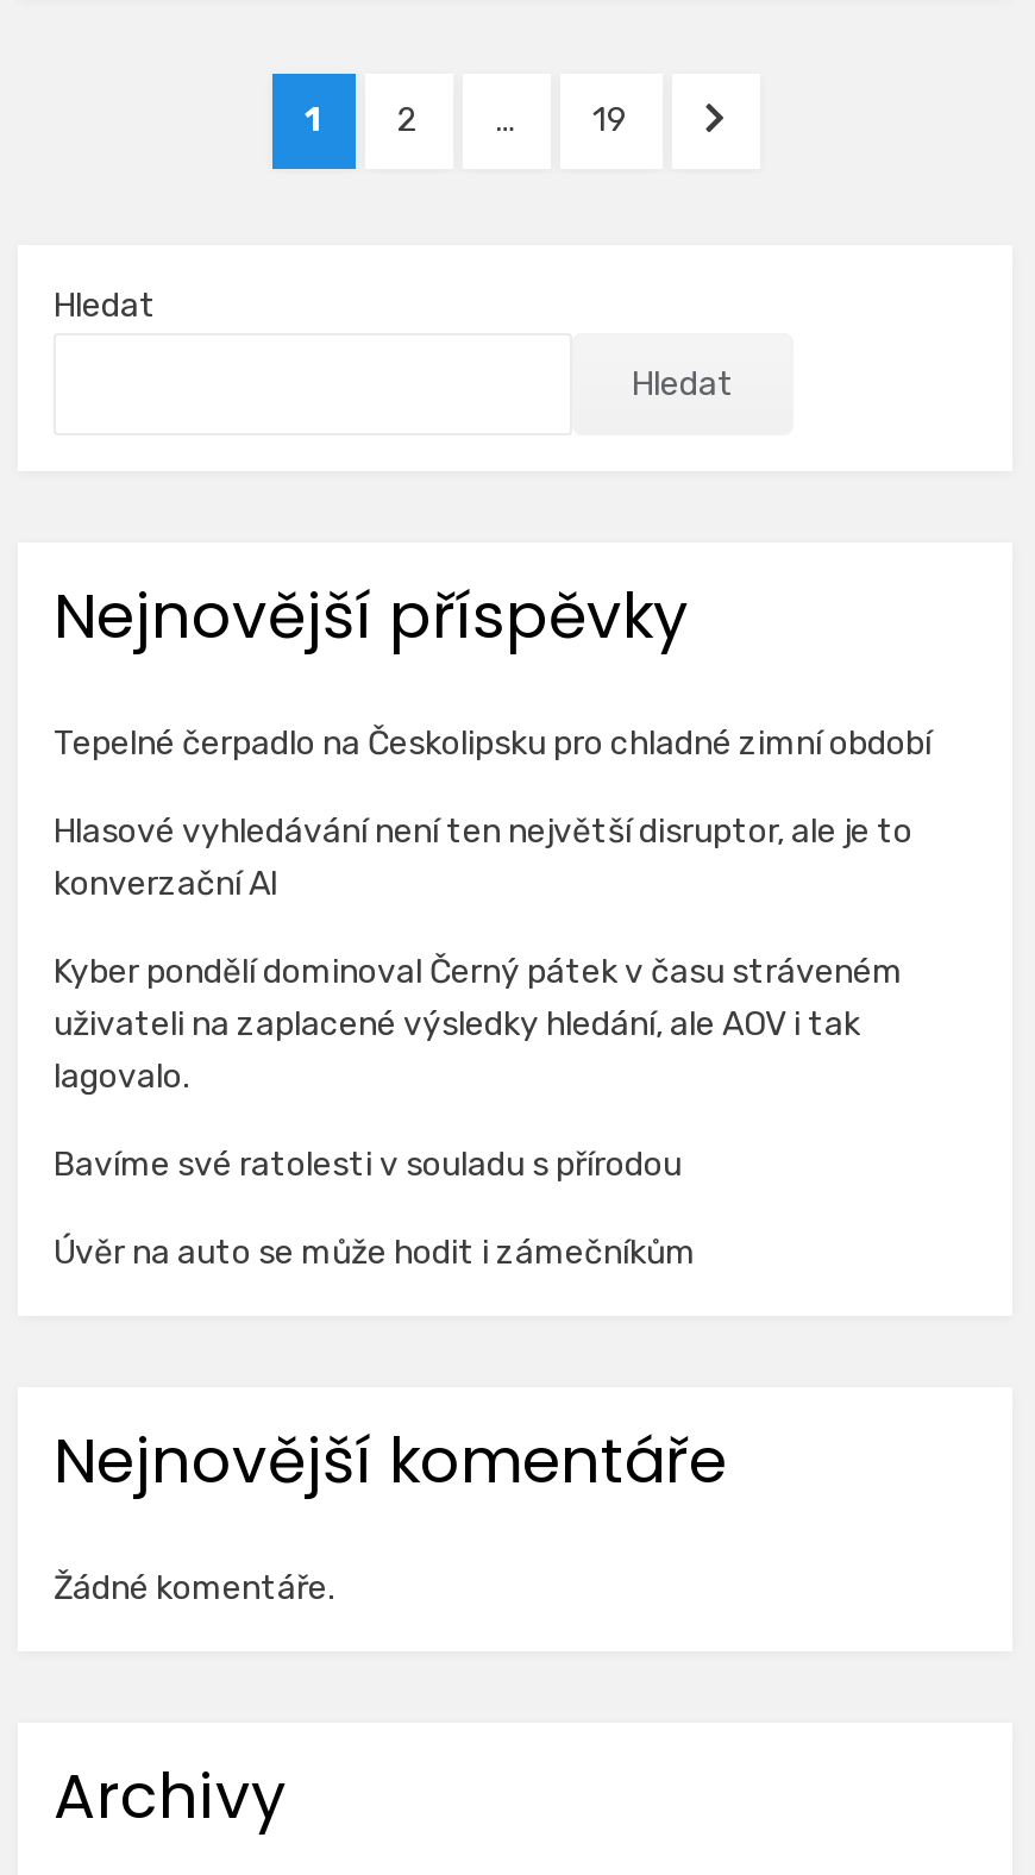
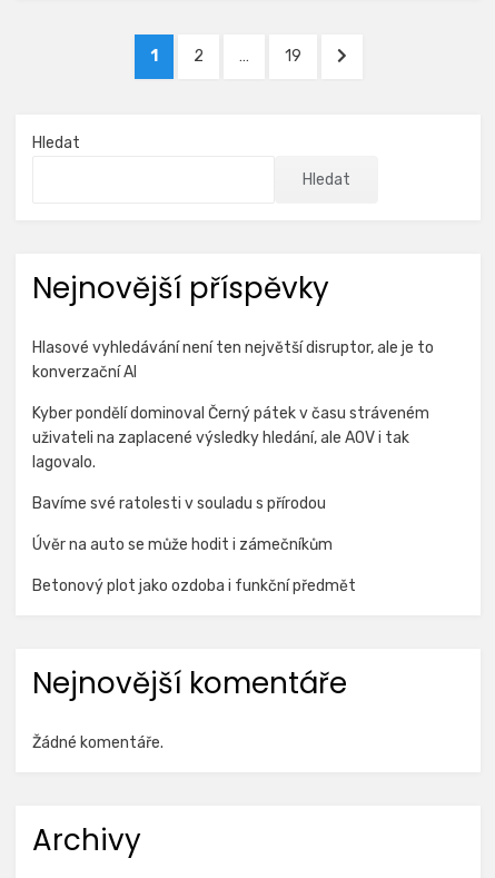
- Tepelné čerpadlo na Českolipsku pro chladné zimní období

moved up: Hlasové vyhledávání není ten největší disruptor, ale je to | konverzační AI | Kyber pondělí dominoval Černý pátek v času stráveném | uživateli na zaplacené výsledky hledání, ale AOV i tak | lagovalo. | Bavíme své ratolesti v souladu s přírodou | Úvěr na auto se může hodit i zámečníkům

+ Betonový plot jako ozdoba i funkční předmět
